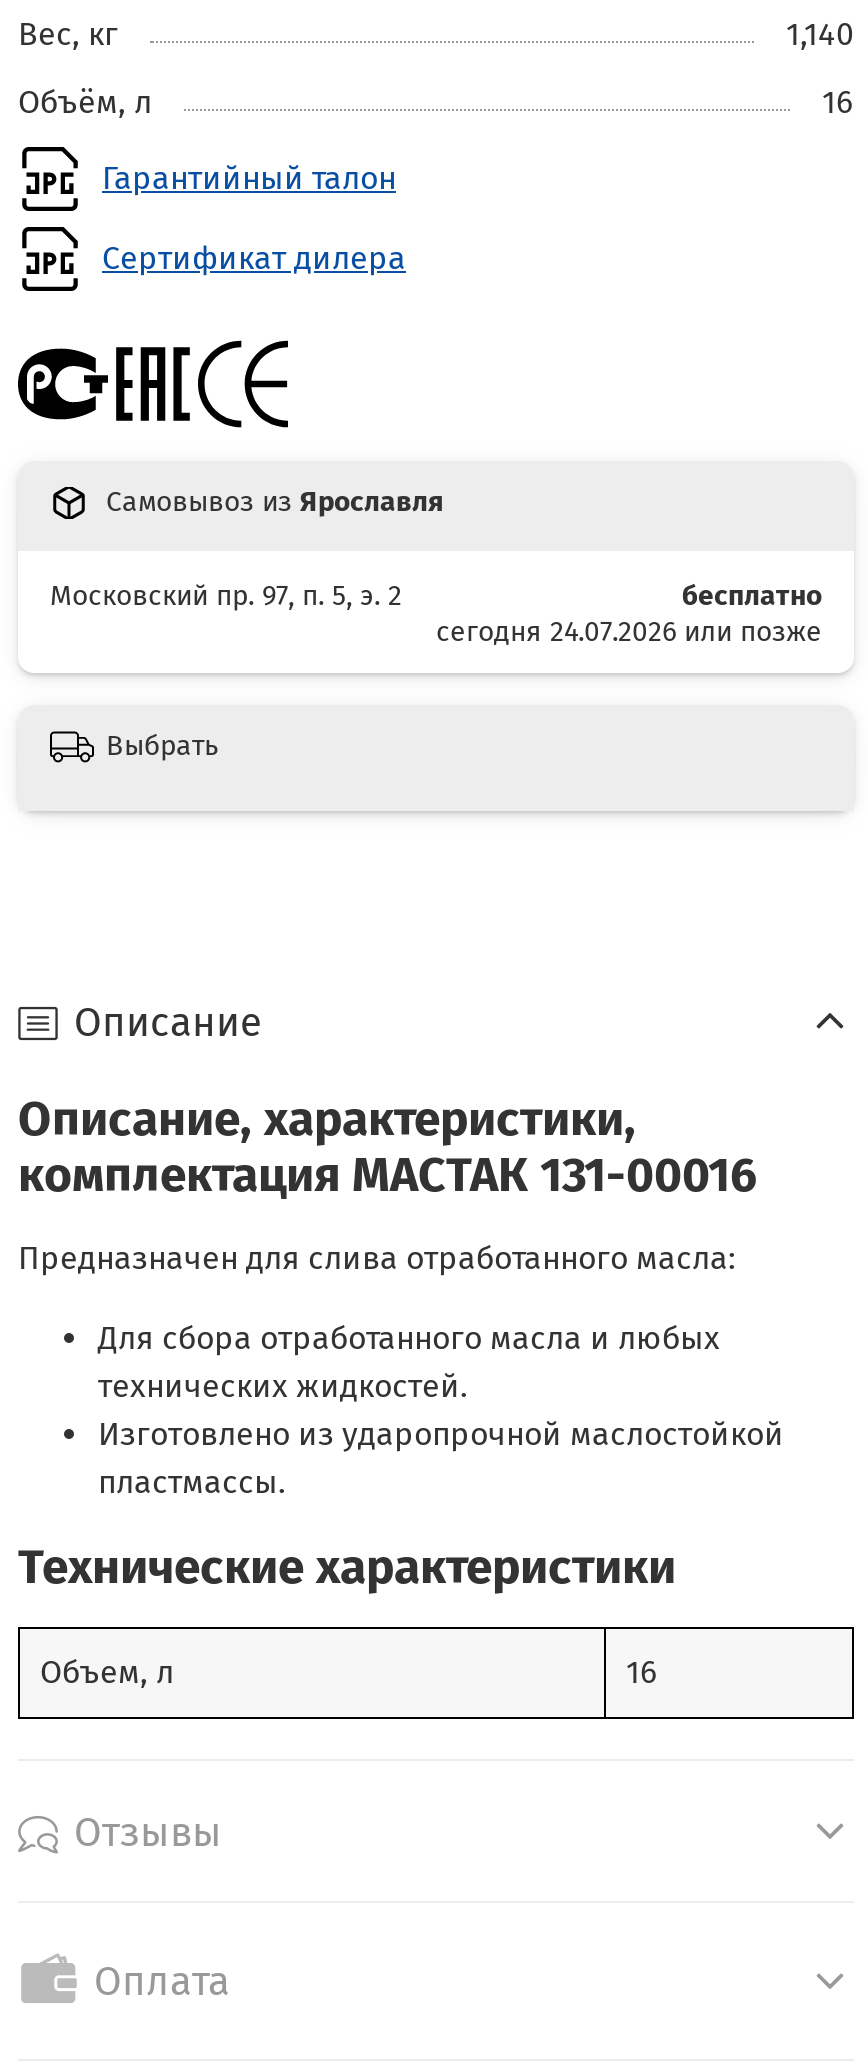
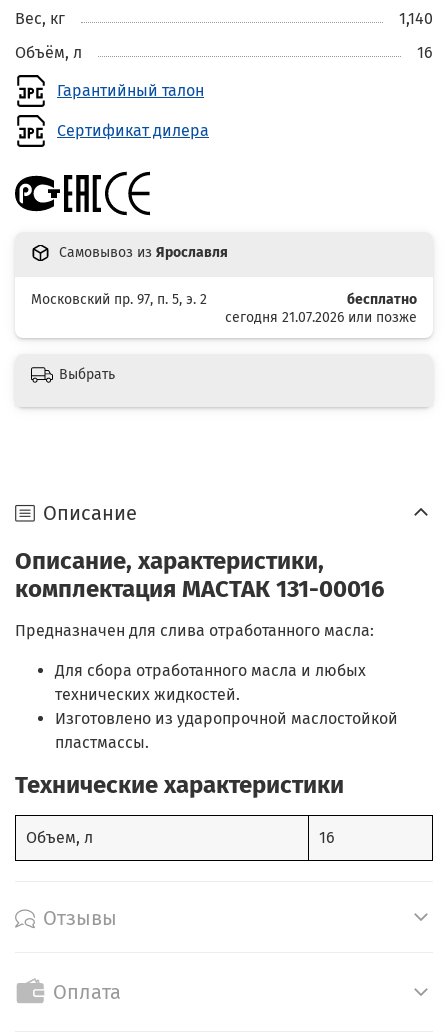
- сегодня 24.07.2026 или позже
+ сегодня 21.07.2026 или позже
